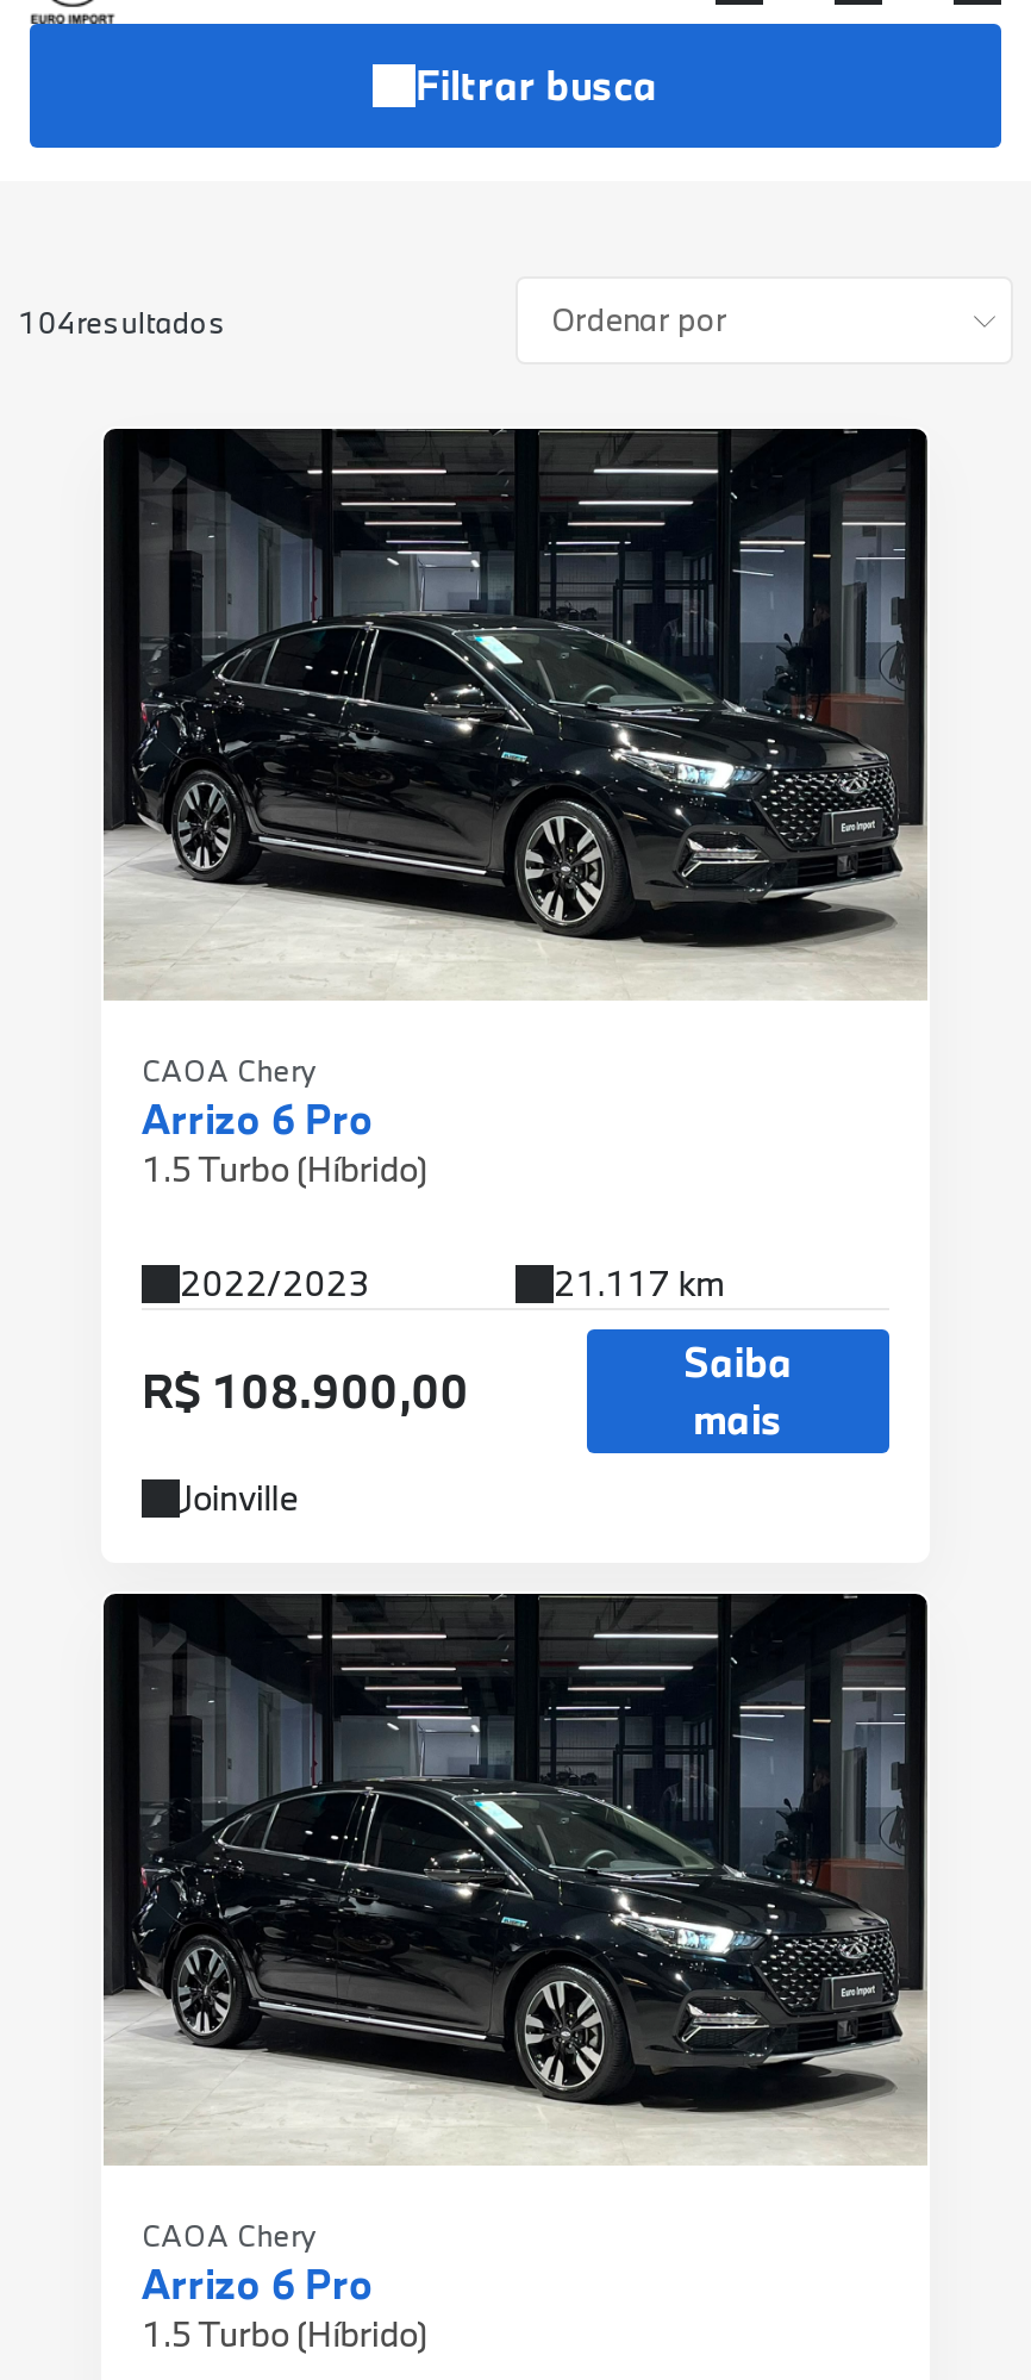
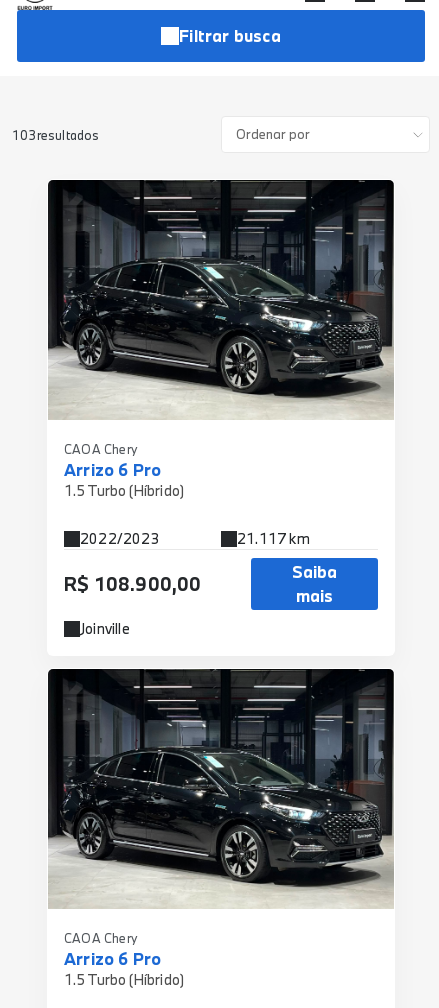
- 104resultados
+ 103resultados
